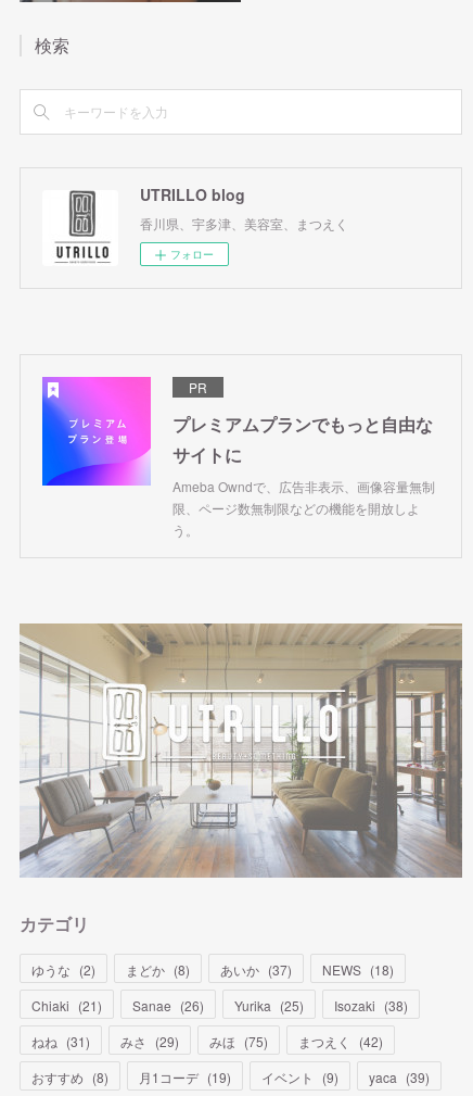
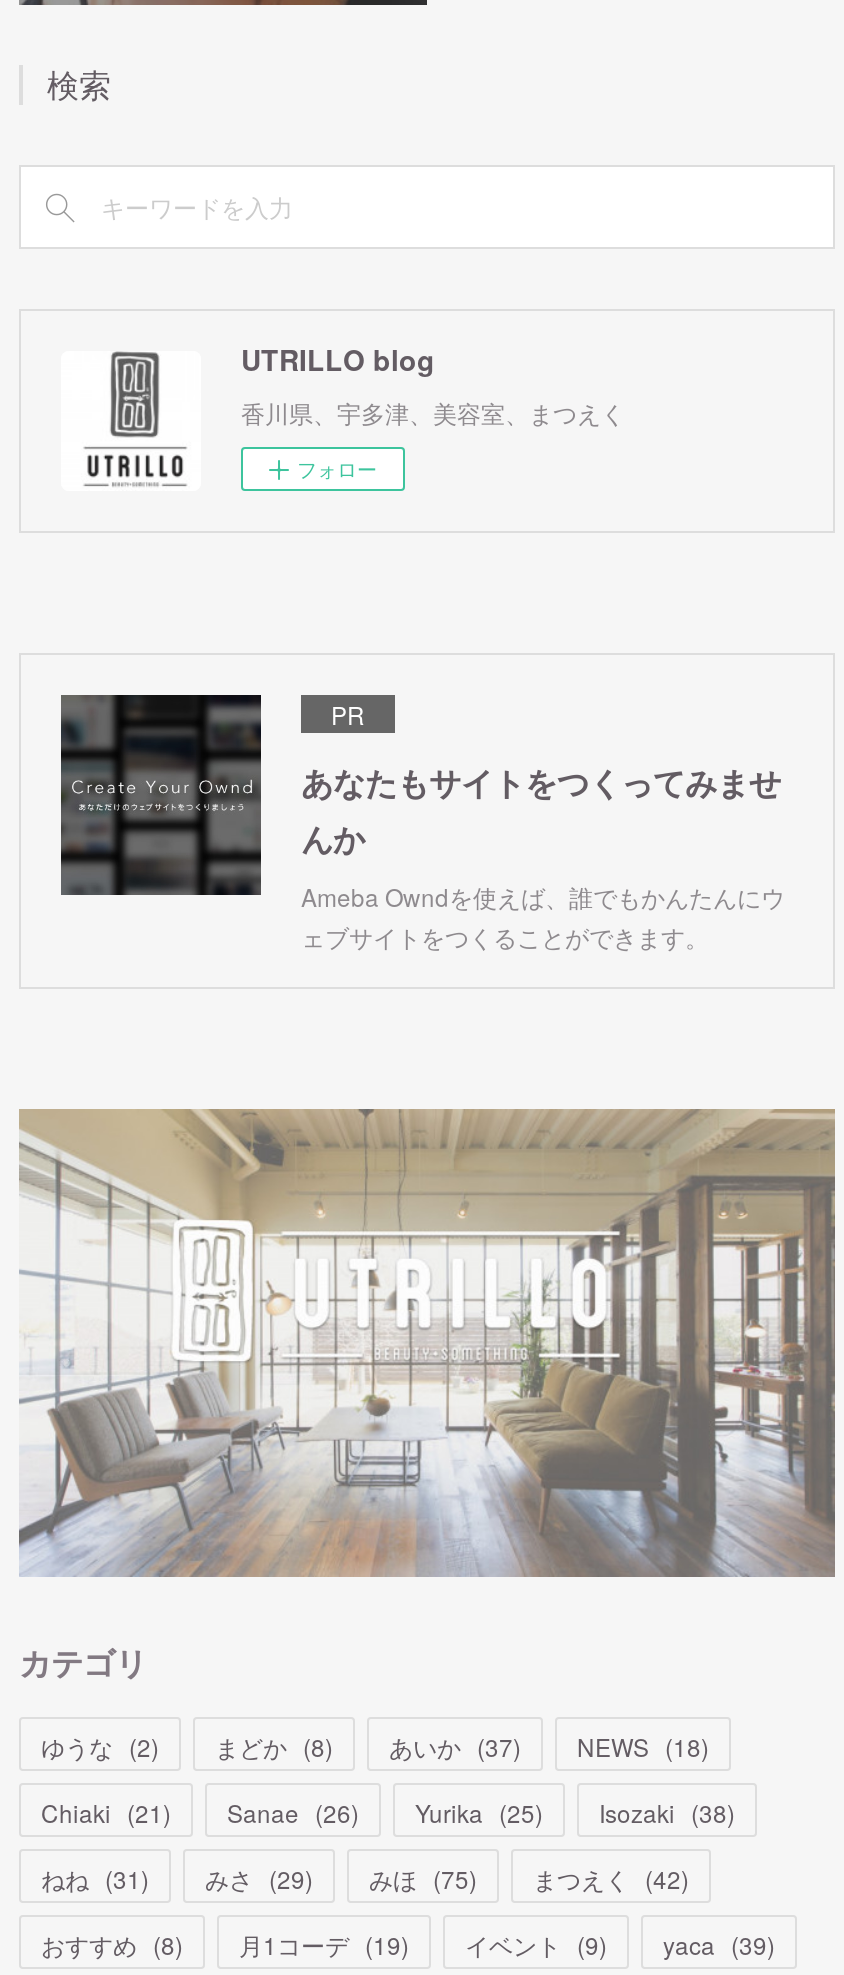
- [image]
- プレミアムプランでもっと自由な
- サイトに
- Ameba Owndで、広告非表示、画像容量無制
- 限、ページ数無制限などの機能を開放しよ
- う。
+ [image]
+ あなたもサイトをつくってみませ
+ んか
+ Ameba Owndを使えば、誰でもかんたんにウ
+ ェブサイトをつくることができます。
